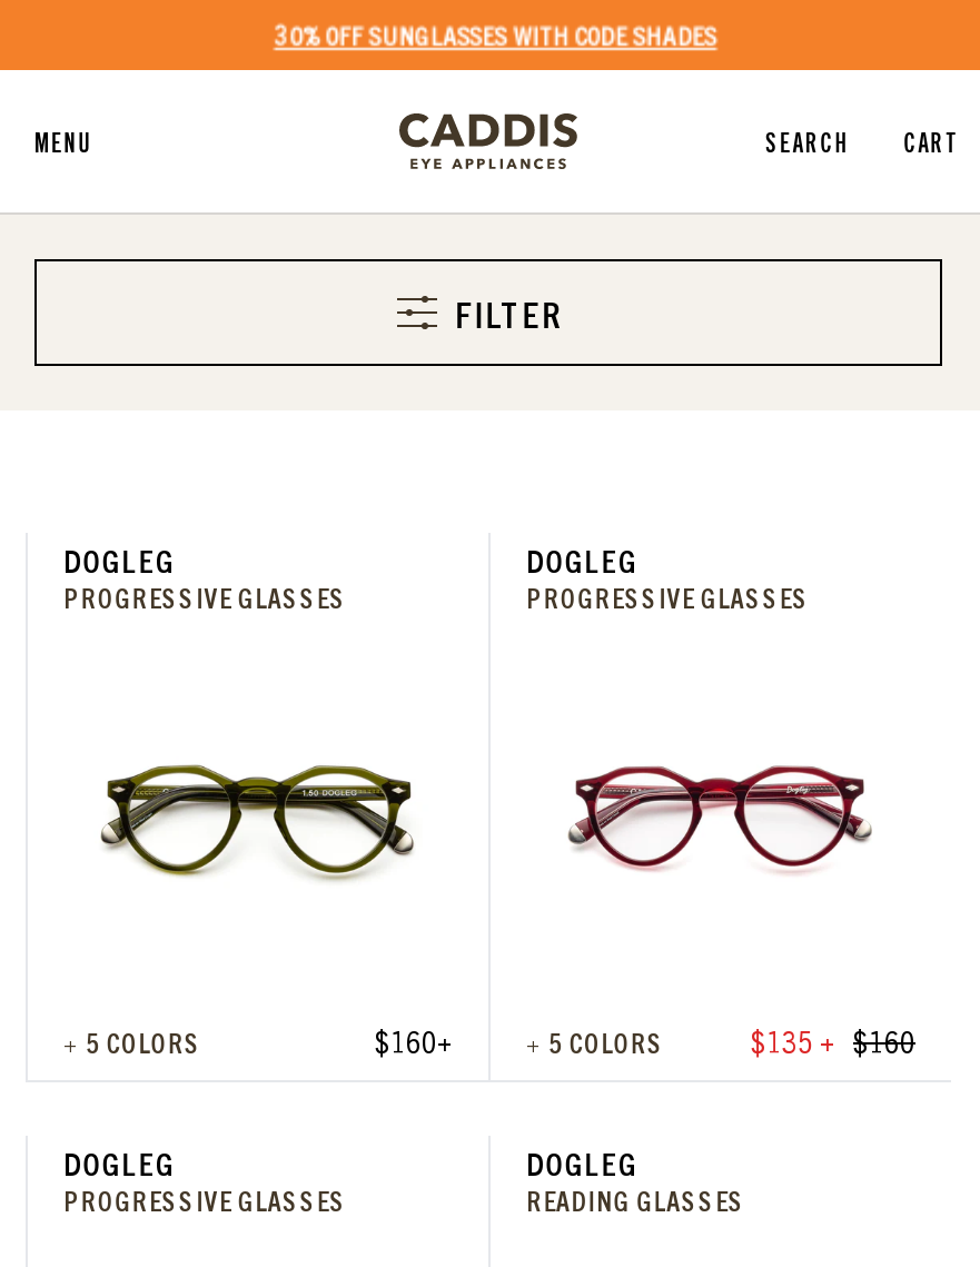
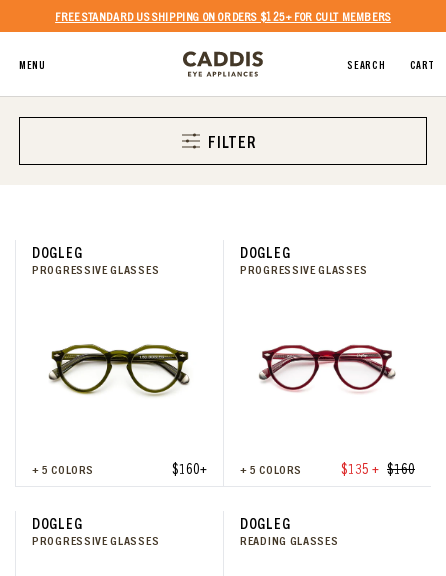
- 30% OFF SUNGLASSES WITH CODE SHADES
+ FREE STANDARD US SHIPPING ON ORDERS $125+ FOR CULT MEMBERS
